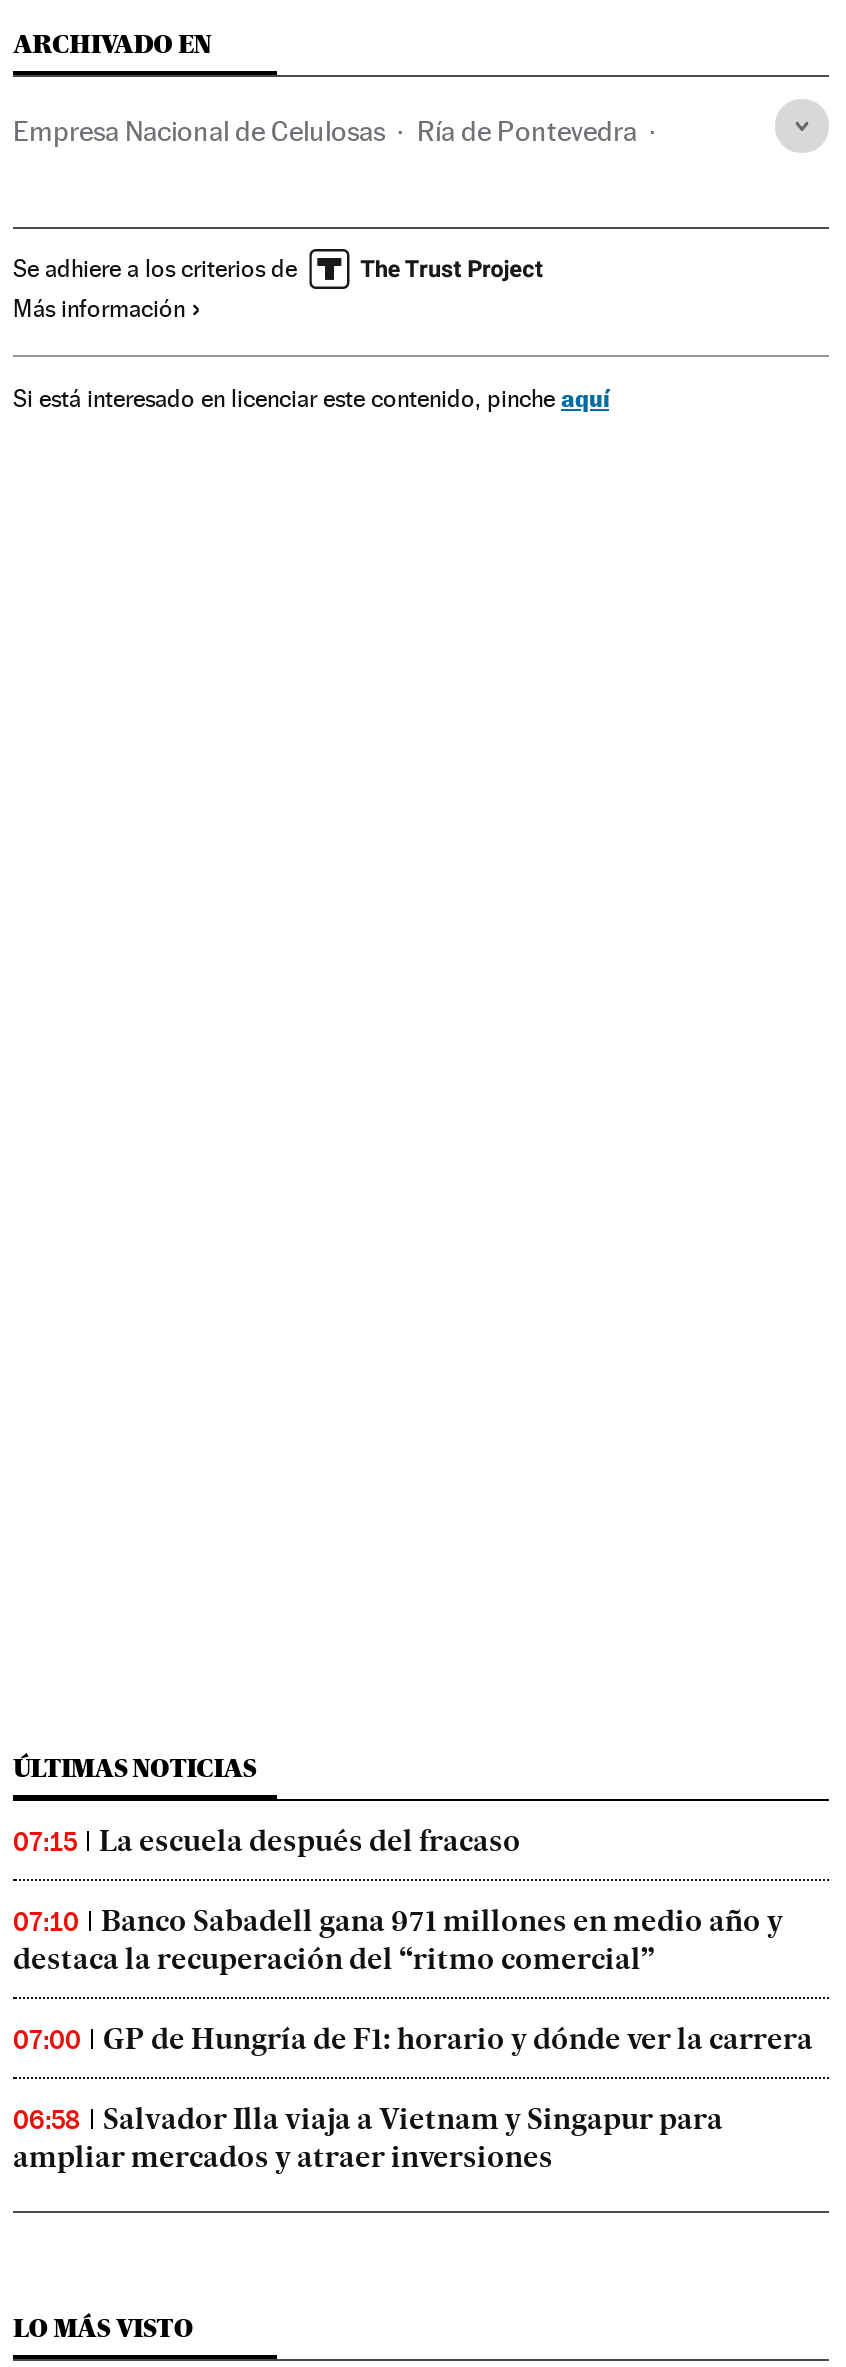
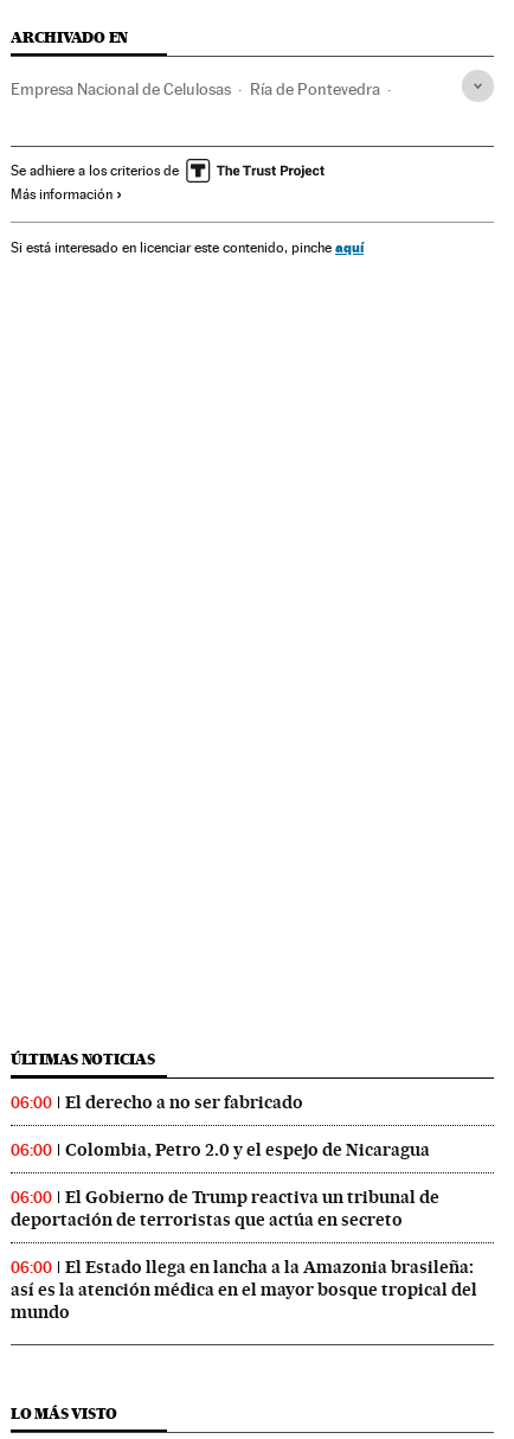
- 07:15
- La escuela después del fracaso
+ 06:00
+ El derecho a no ser fabricado

- 07:10
- Banco Sabadell gana 971 millones en medio año y
- destaca la recuperación del “ritmo comercial”
+ 06:00
+ Colombia, Petro 2.0 y el espejo de Nicaragua

- 07:00
- GP de Hungría de F1: horario y dónde ver la carrera
+ 06:00
+ El Gobierno de Trump reactiva un tribunal de
+ deportación de terroristas que actúa en secreto

- 06:58
- Salvador Illa viaja a Vietnam y Singapur para
- ampliar mercados y atraer inversiones
+ 06:00
+ El Estado llega en lancha a la Amazonia brasileña:
+ así es la atención médica en el mayor bosque tropical del
+ mundo
